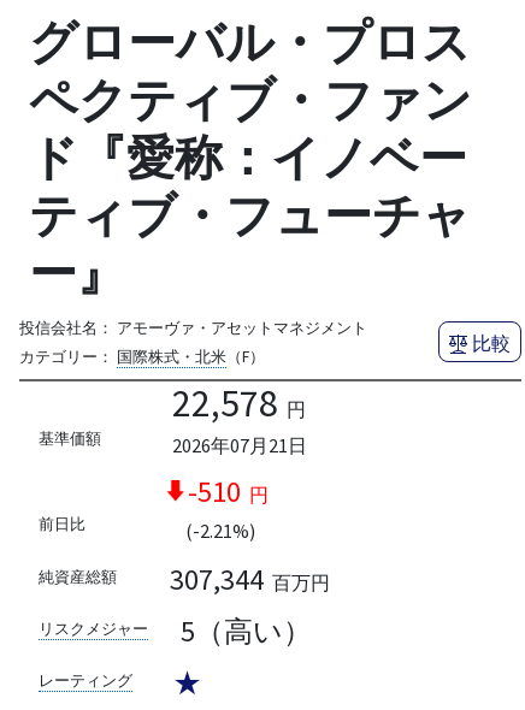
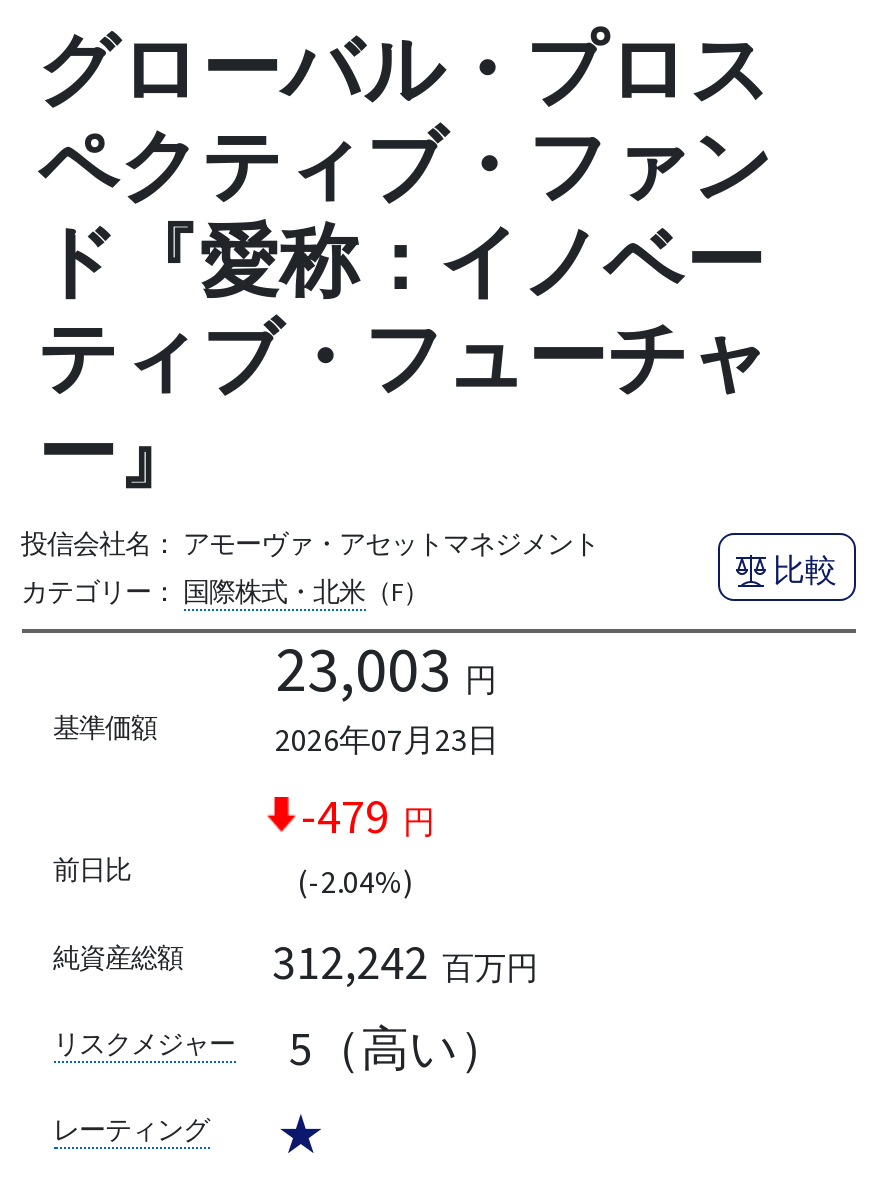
- 22,578 円
+ 23,003 円

- 2026年07月21日
+ 2026年07月23日

- -510 円
+ -479 円

- (-2.21%)
+ (-2.04%)

- 307,344 百万円
+ 312,242 百万円
